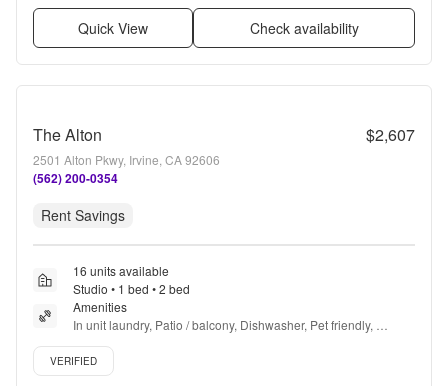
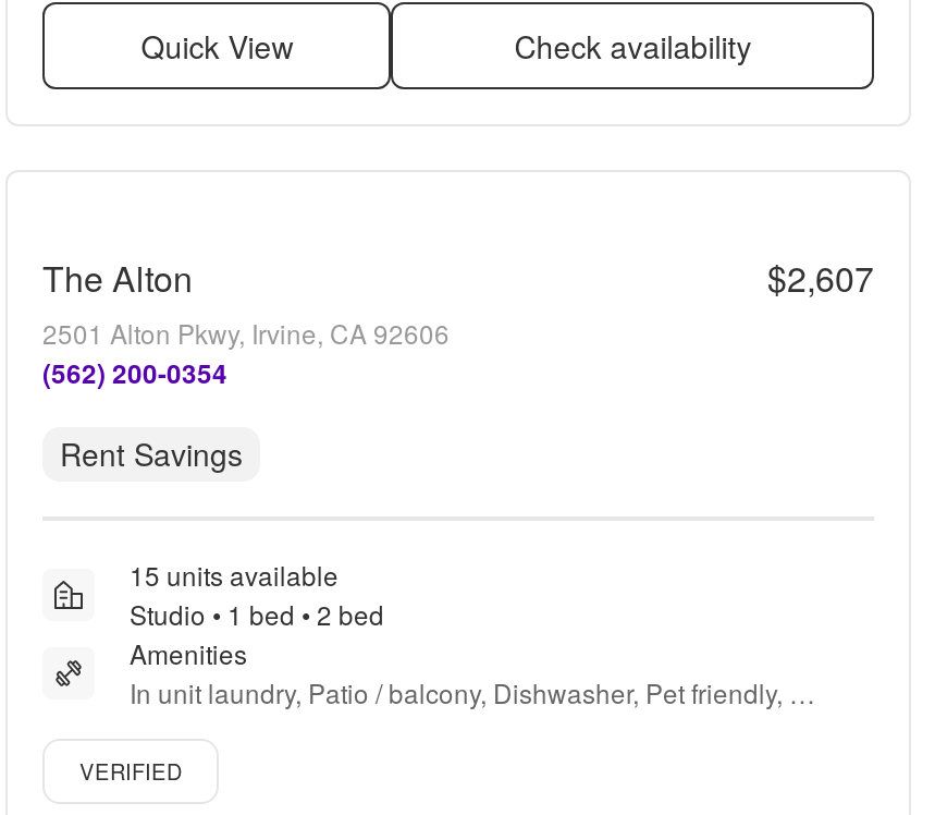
- 16 units available
+ 15 units available
